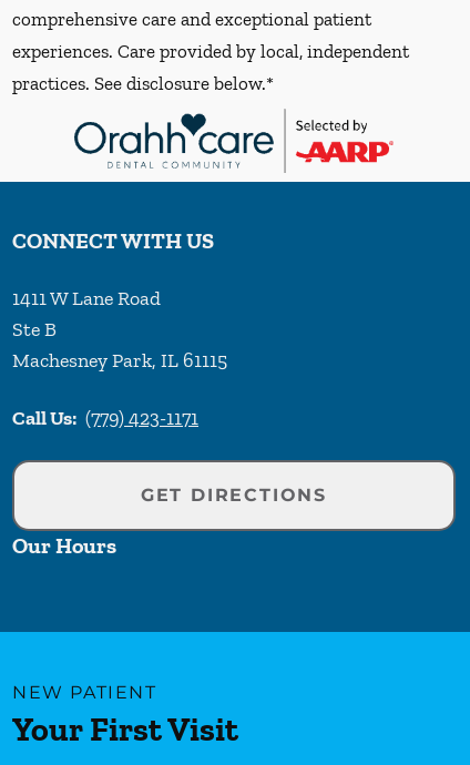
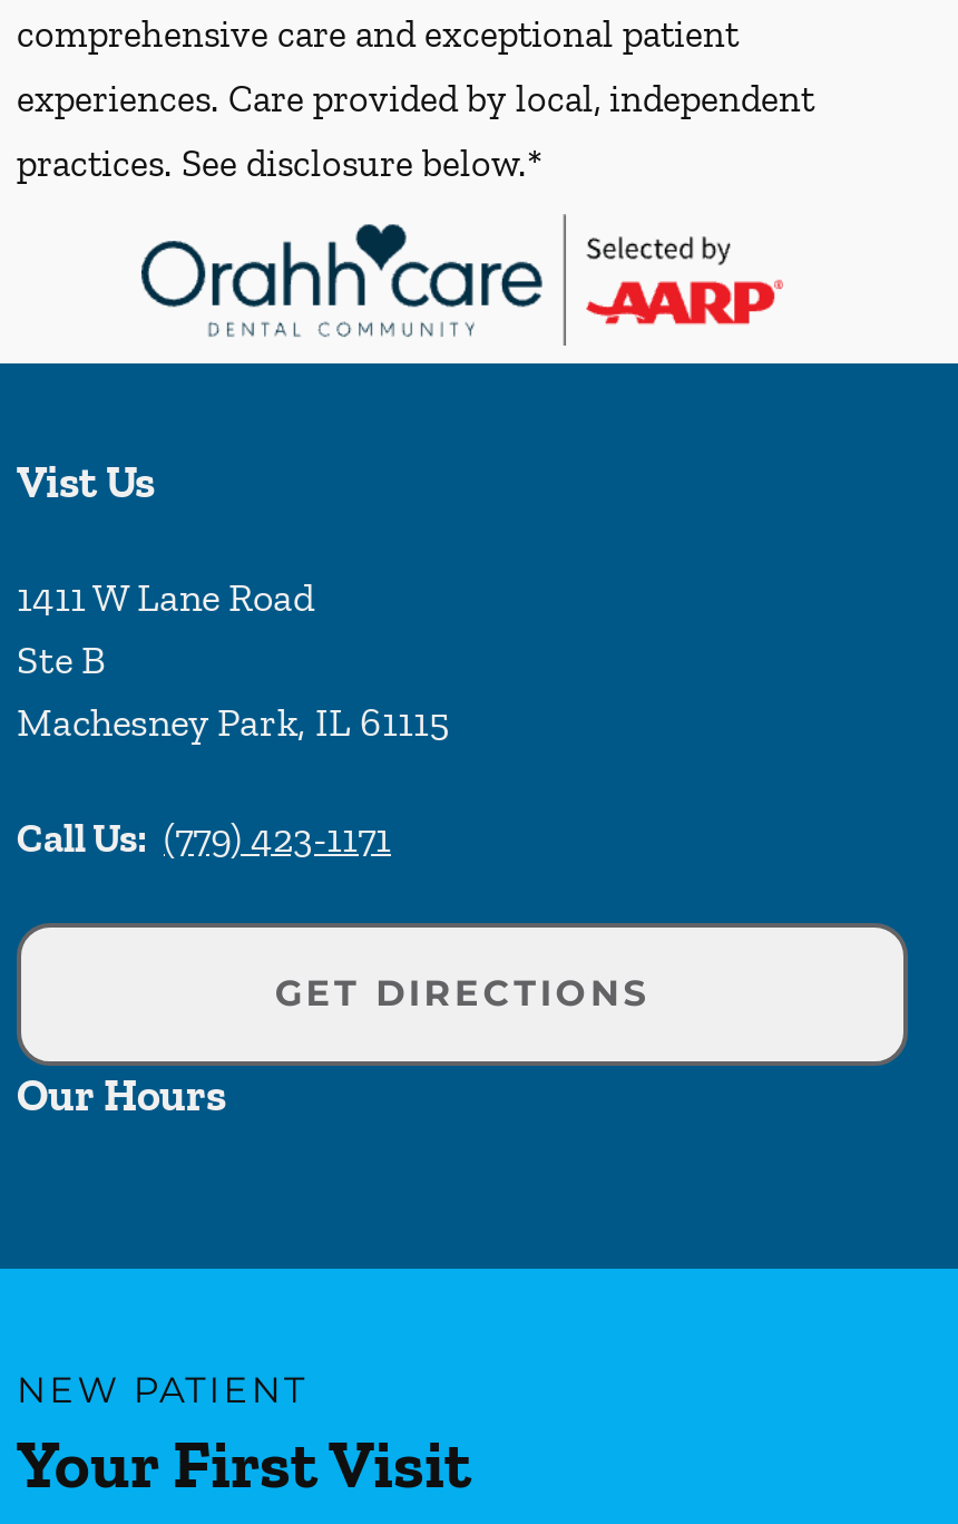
- CONNECT WITH US
+ Vist Us
